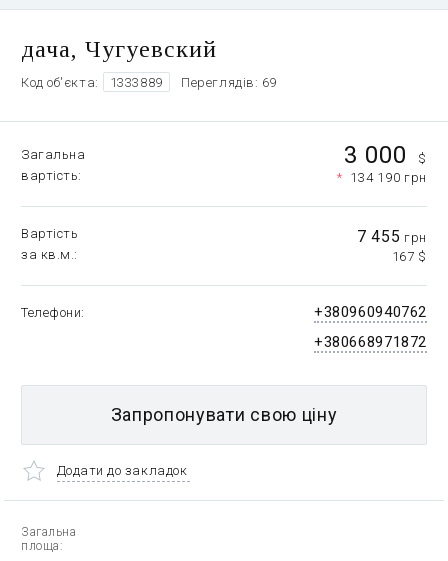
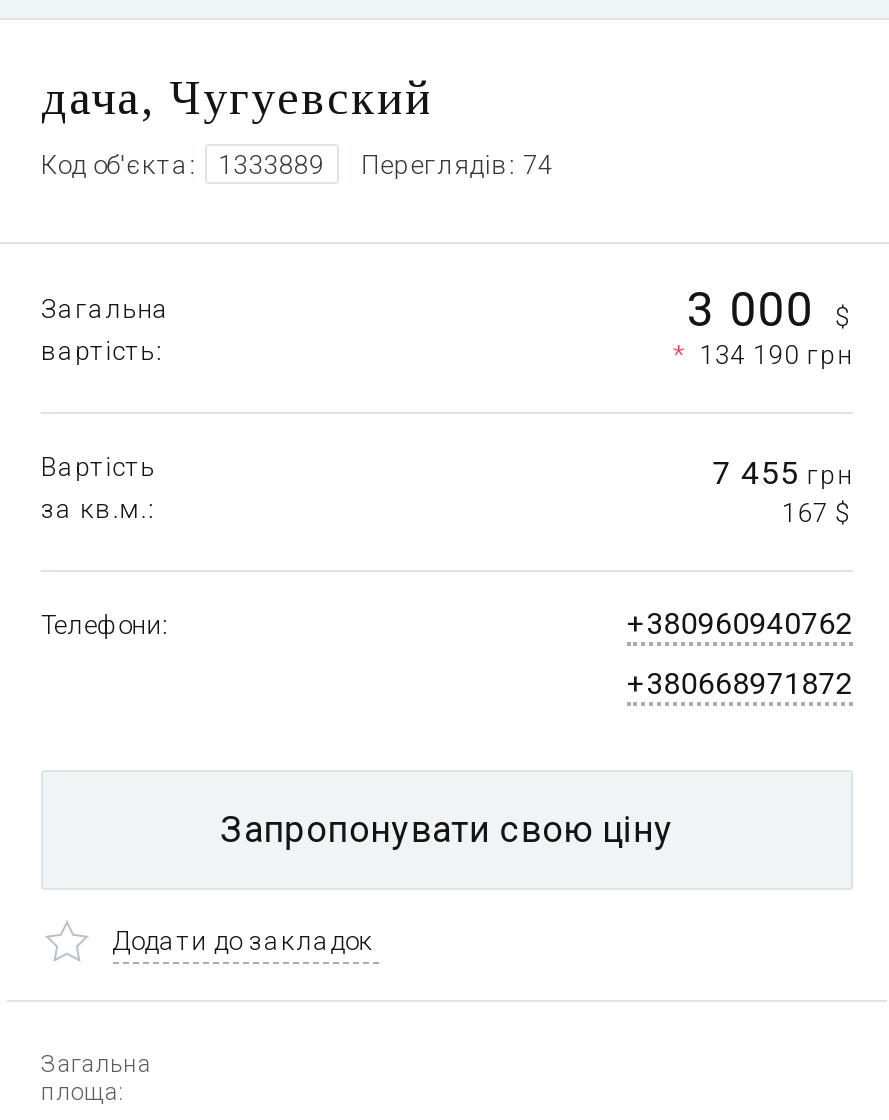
- Код об'єкта: 1333889 Переглядів: 69
+ Код об'єкта: 1333889 Переглядів: 74
